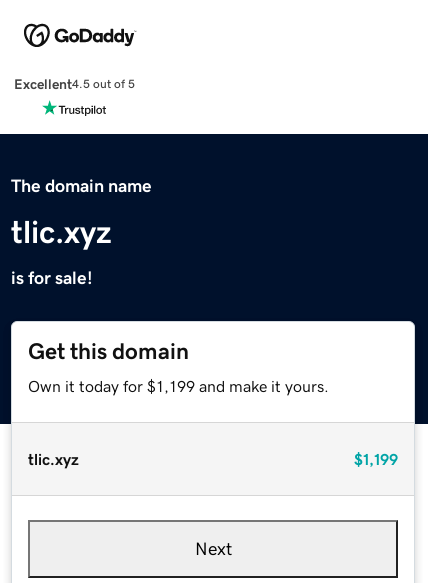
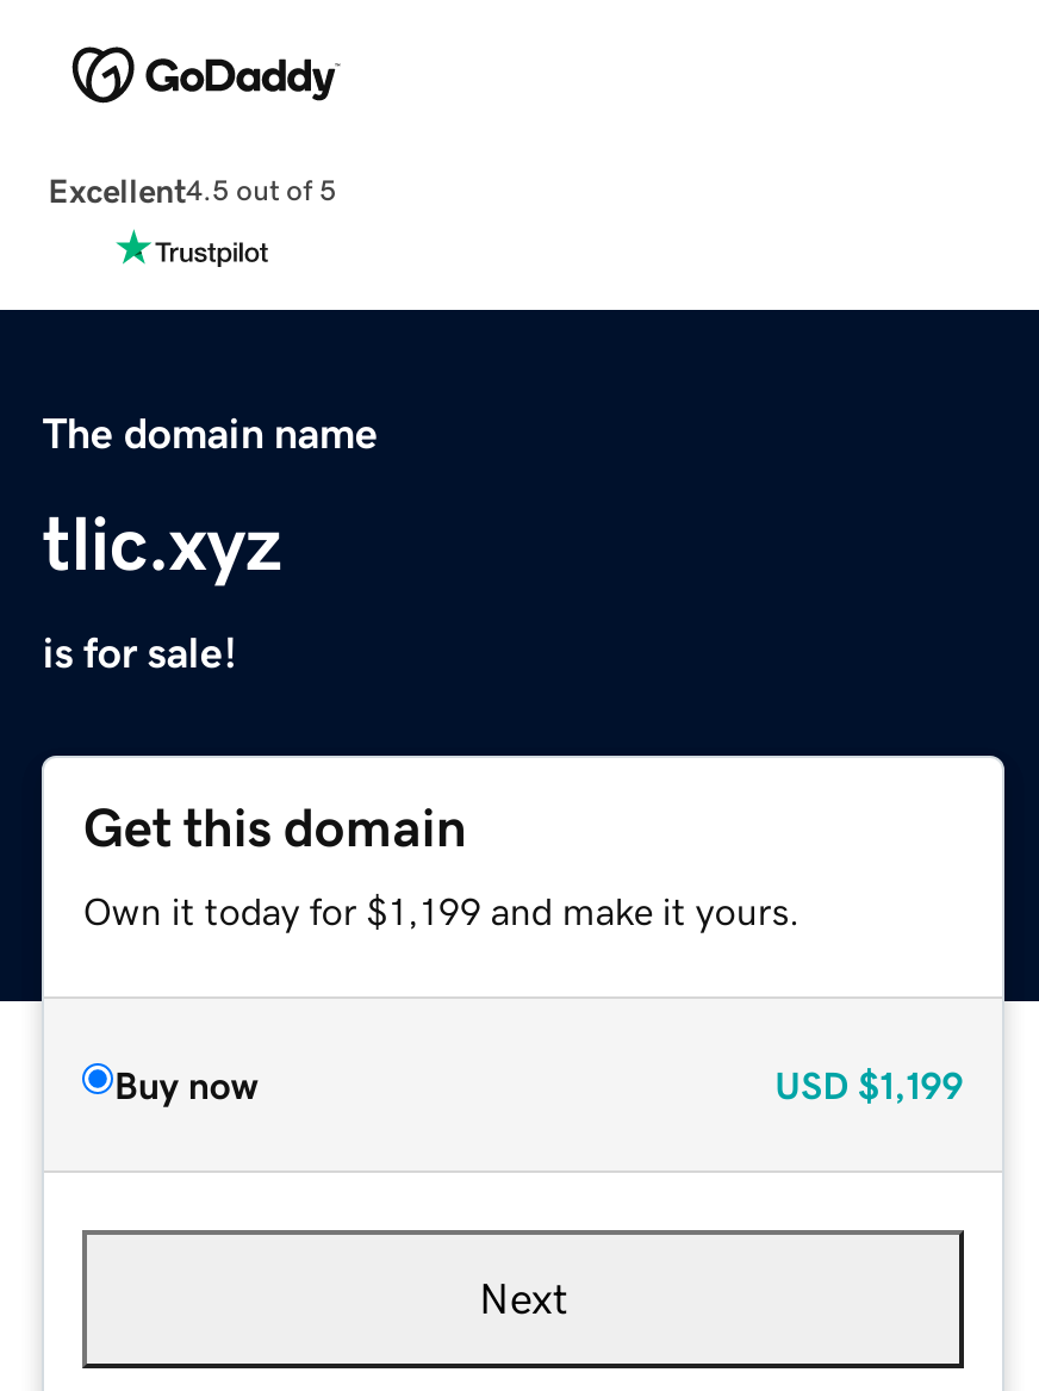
- tlic.xyz
- $1,199
+ Buy now
+ USD $1,199
